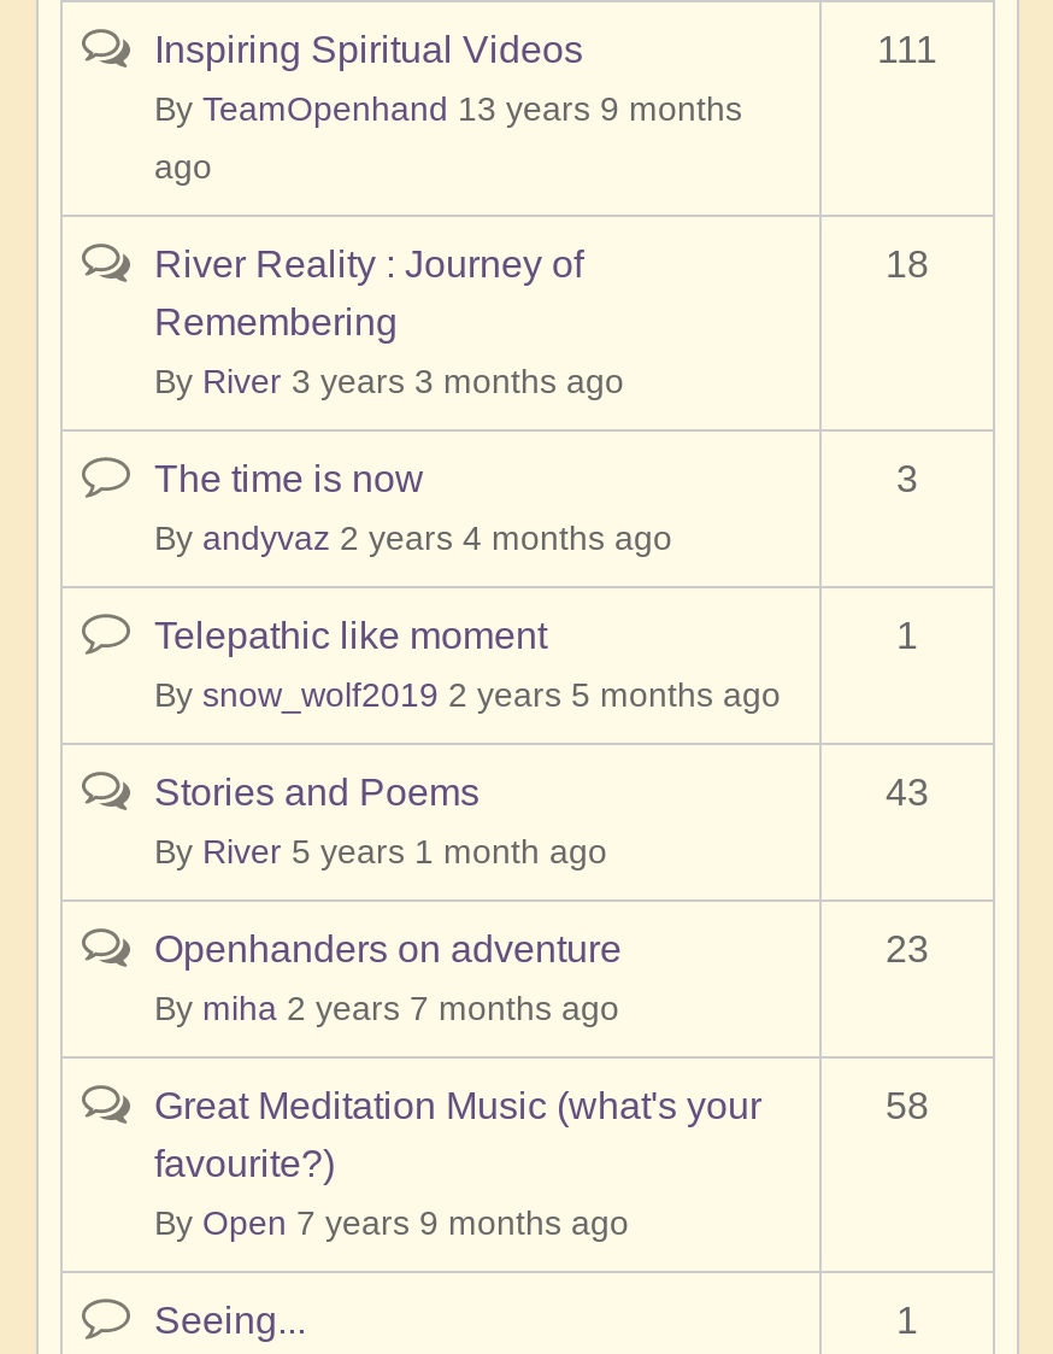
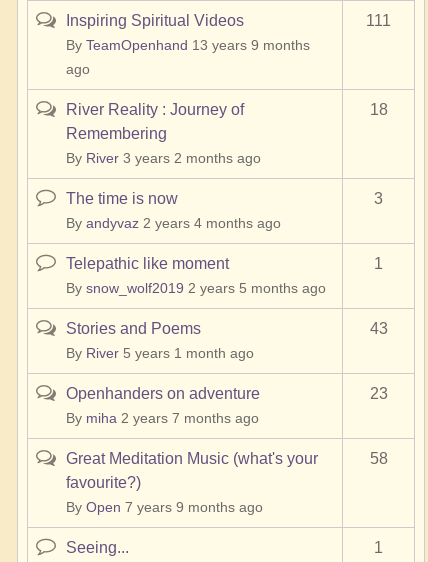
- By River 3 years 3 months ago
+ By River 3 years 2 months ago
